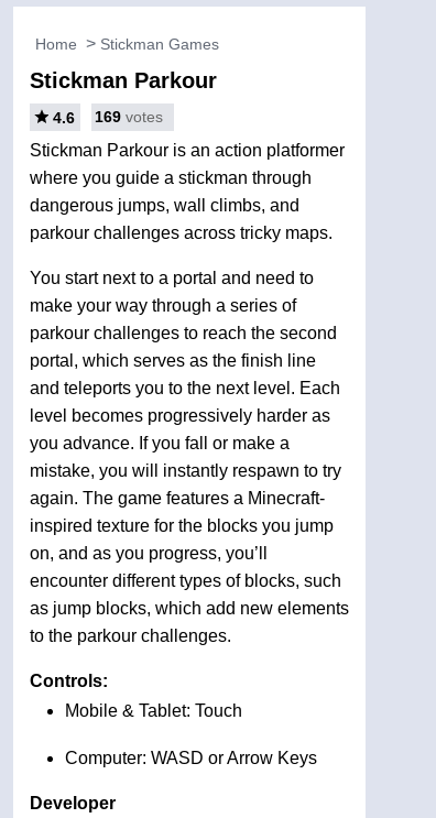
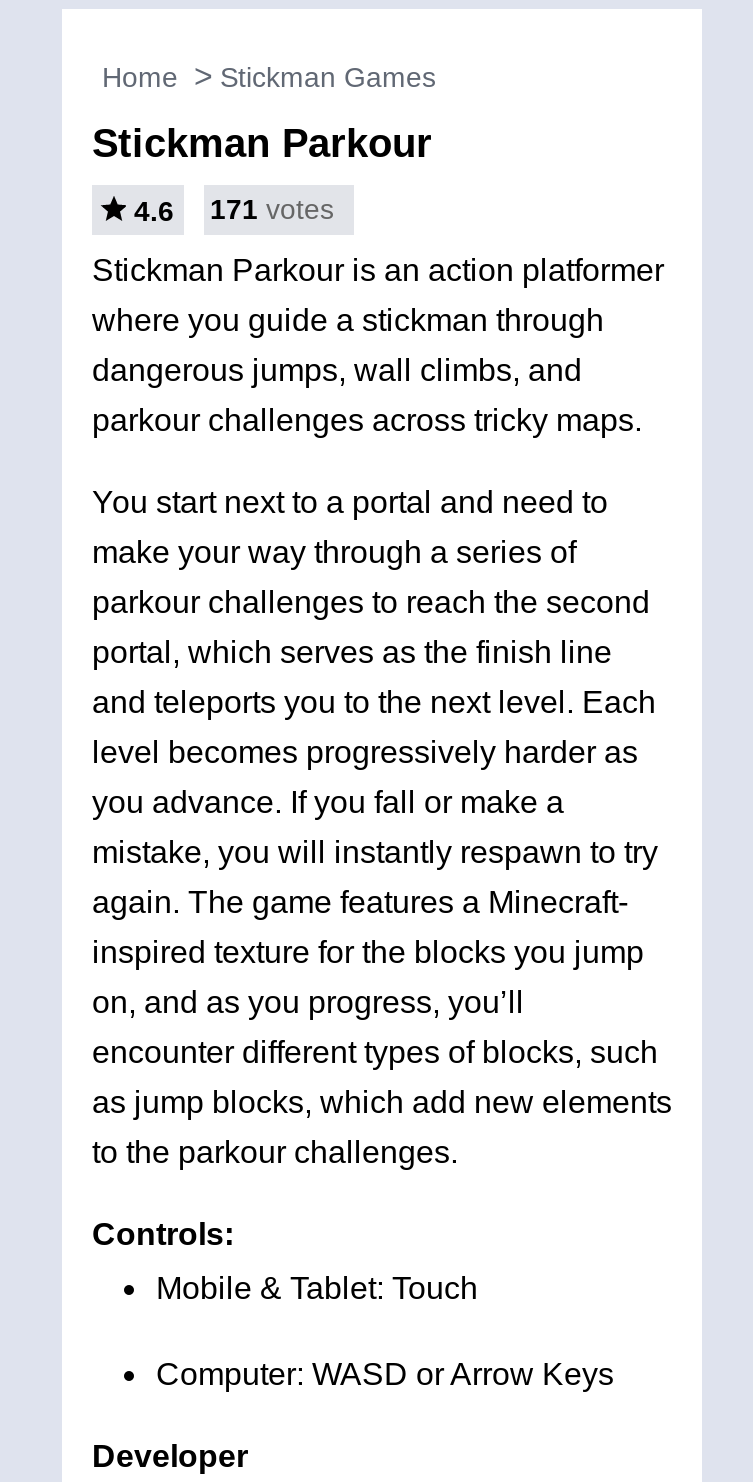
- 4.6 169 votes
+ 4.6 171 votes
